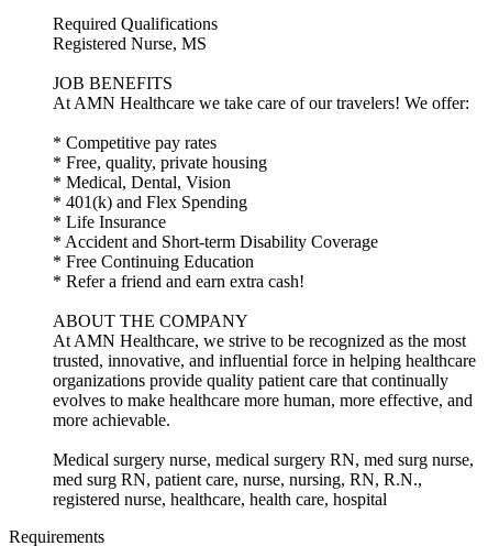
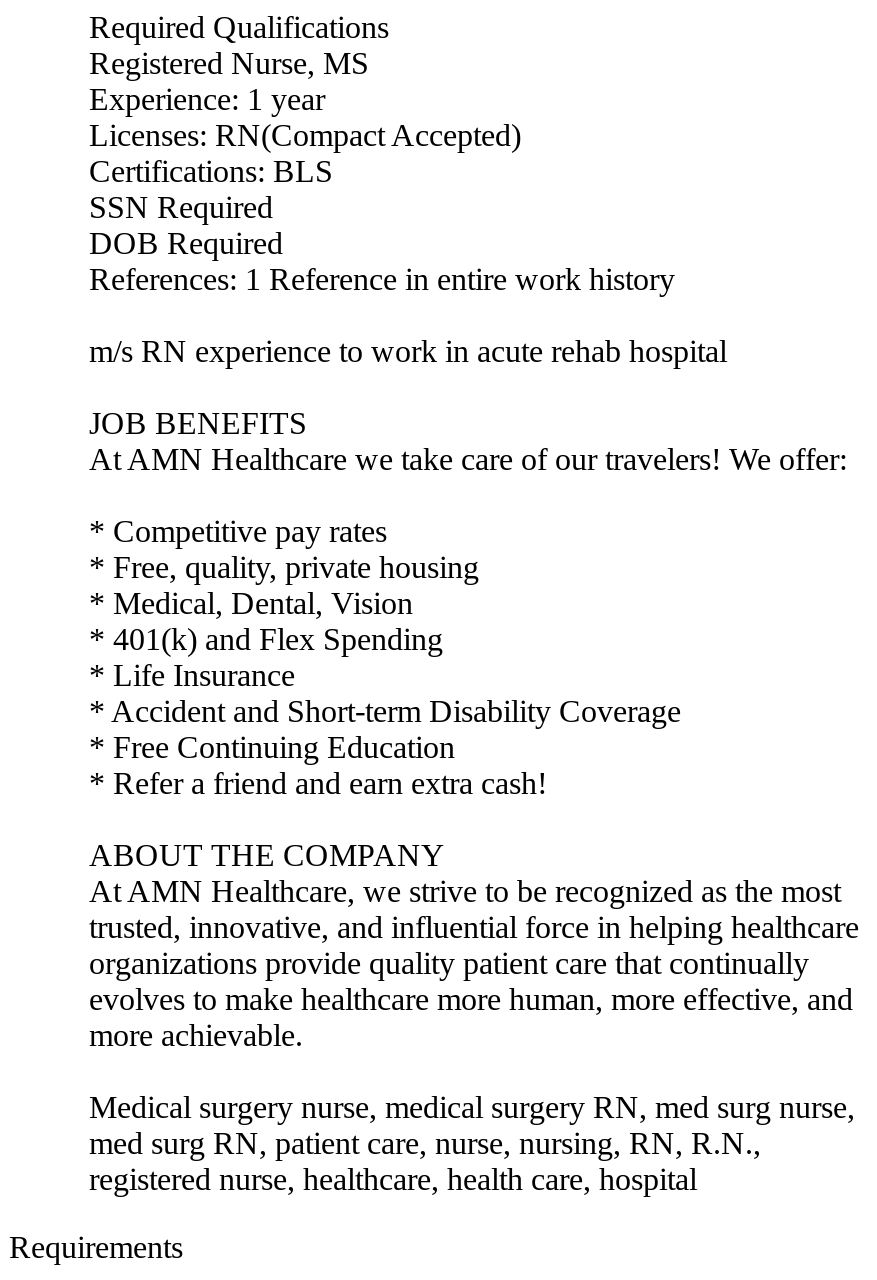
+ Experience: 1 year
+ Licenses: RN(Compact Accepted)
+ Certifications: BLS
+ SSN Required
+ DOB Required
+ References: 1 Reference in entire work history
+ m/s RN experience to work in acute rehab hospital
